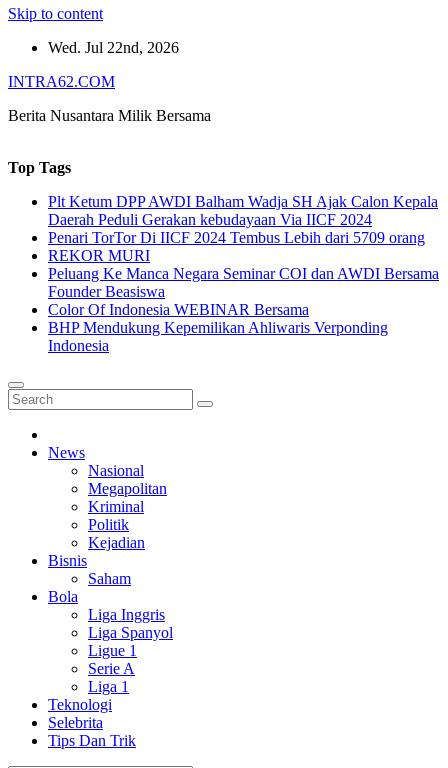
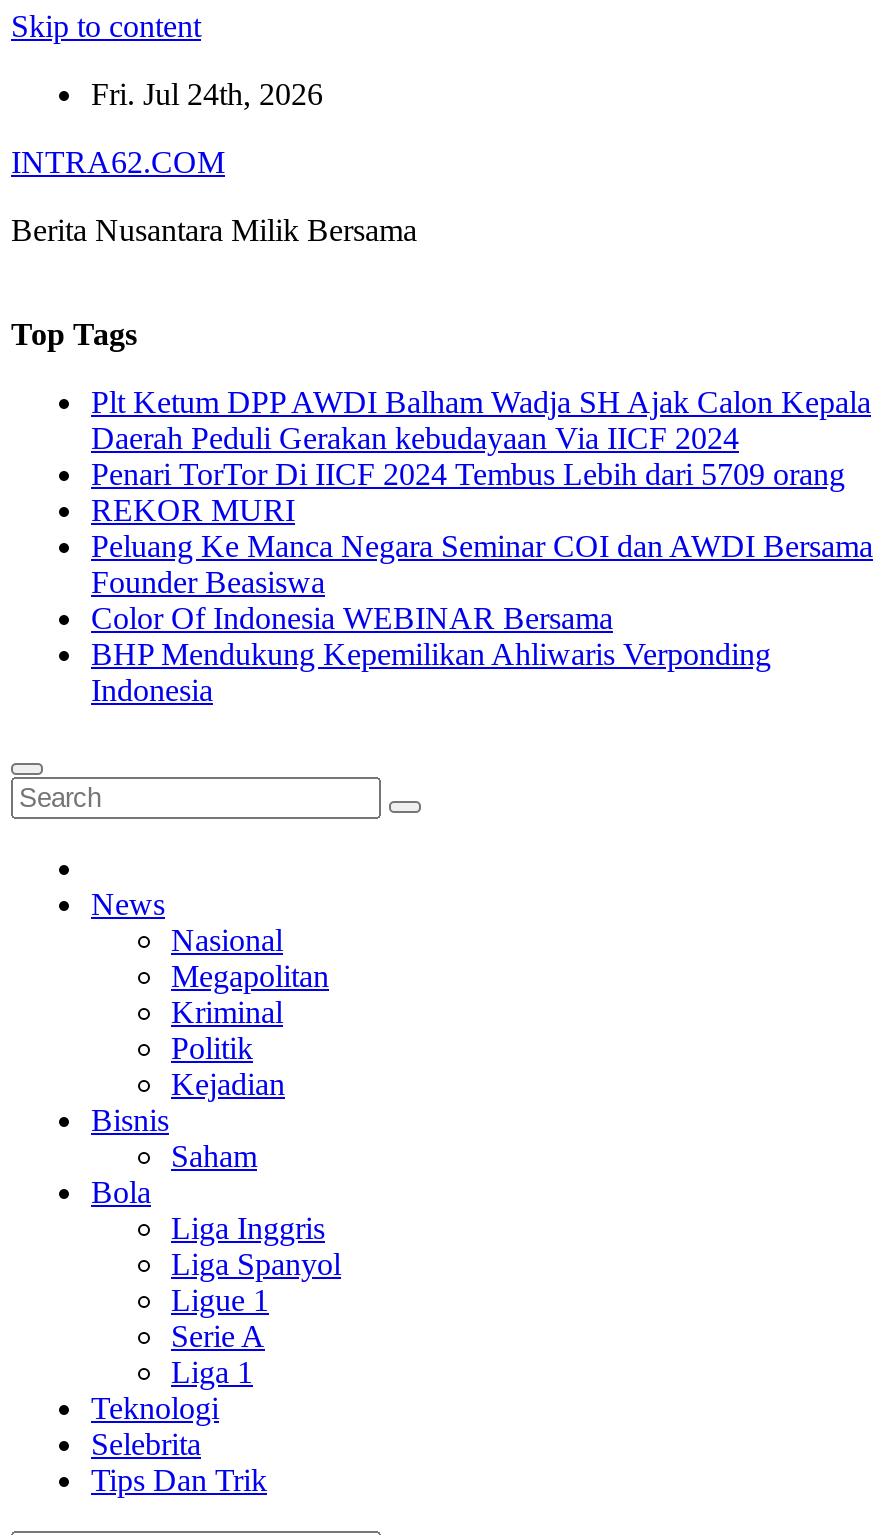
- Wed. Jul 22nd, 2026
+ Fri. Jul 24th, 2026
